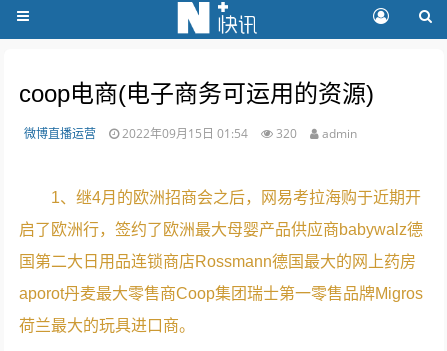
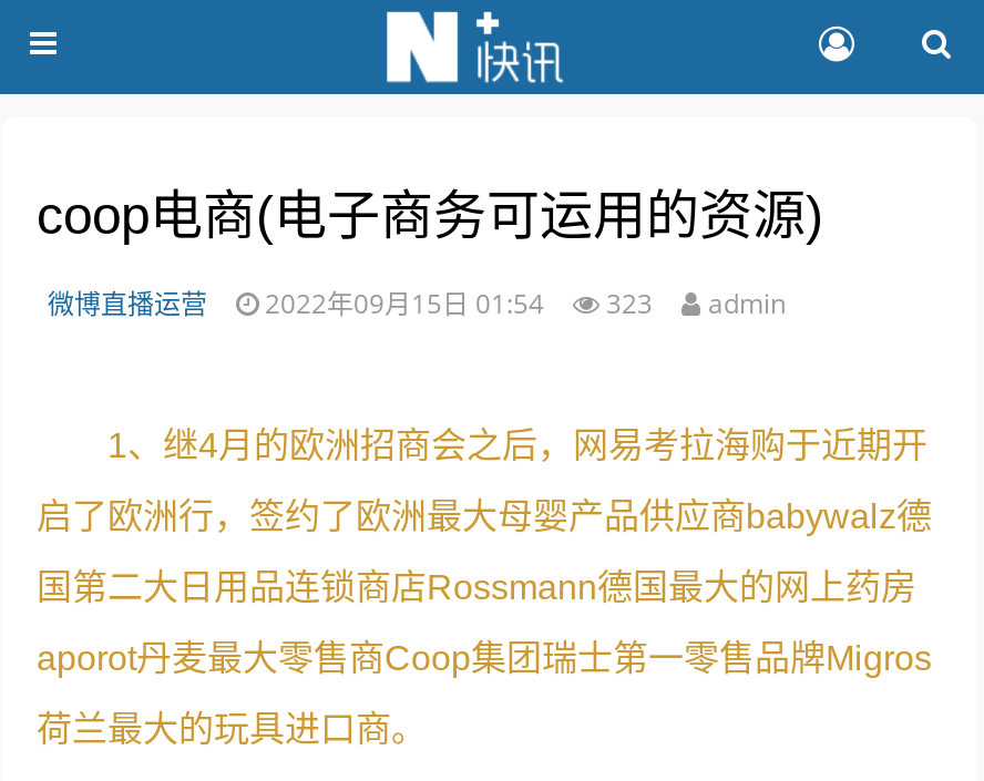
- 微博直播运营 2022年09月15日 01:54 320 admin
+ 微博直播运营 2022年09月15日 01:54 323 admin
